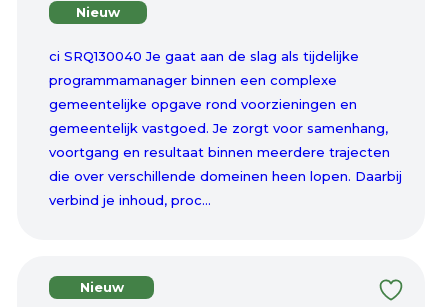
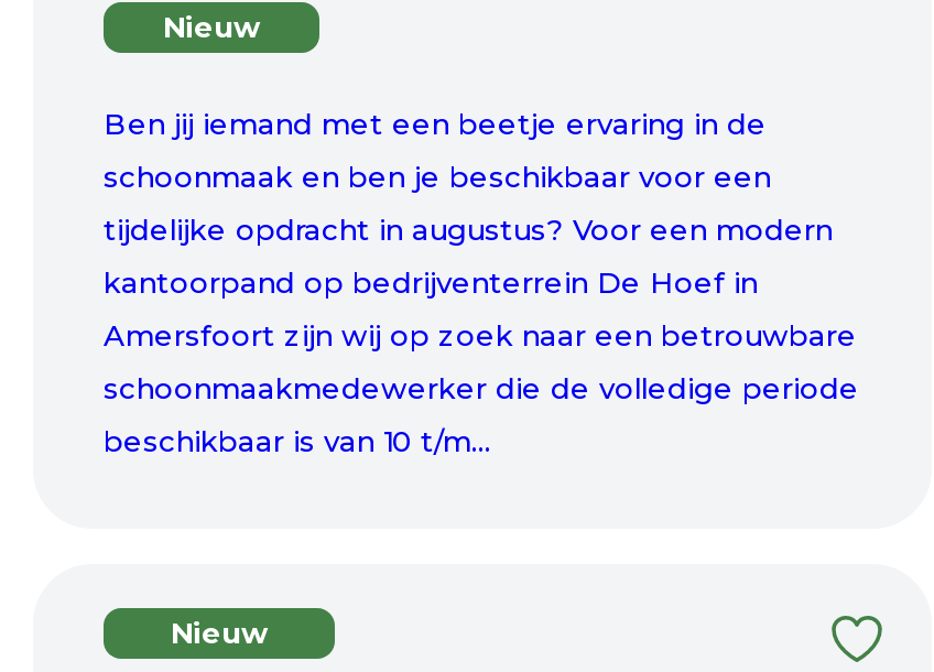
- ci SRQ130040 Je gaat aan de slag als tijdelijke
+ Ben jij iemand met een beetje ervaring in de

- programmamanager binnen een complexe
+ schoonmaak en ben je beschikbaar voor een

- gemeentelijke opgave rond voorzieningen en
+ tijdelijke opdracht in augustus? Voor een modern

- gemeentelijk vastgoed. Je zorgt voor samenhang,
+ kantoorpand op bedrijventerrein De Hoef in

- voortgang en resultaat binnen meerdere trajecten
+ Amersfoort zijn wij op zoek naar een betrouwbare

- die over verschillende domeinen heen lopen. Daarbij
+ schoonmaakmedewerker die de volledige periode

- verbind je inhoud, proc...
+ beschikbaar is van 10 t/m...
